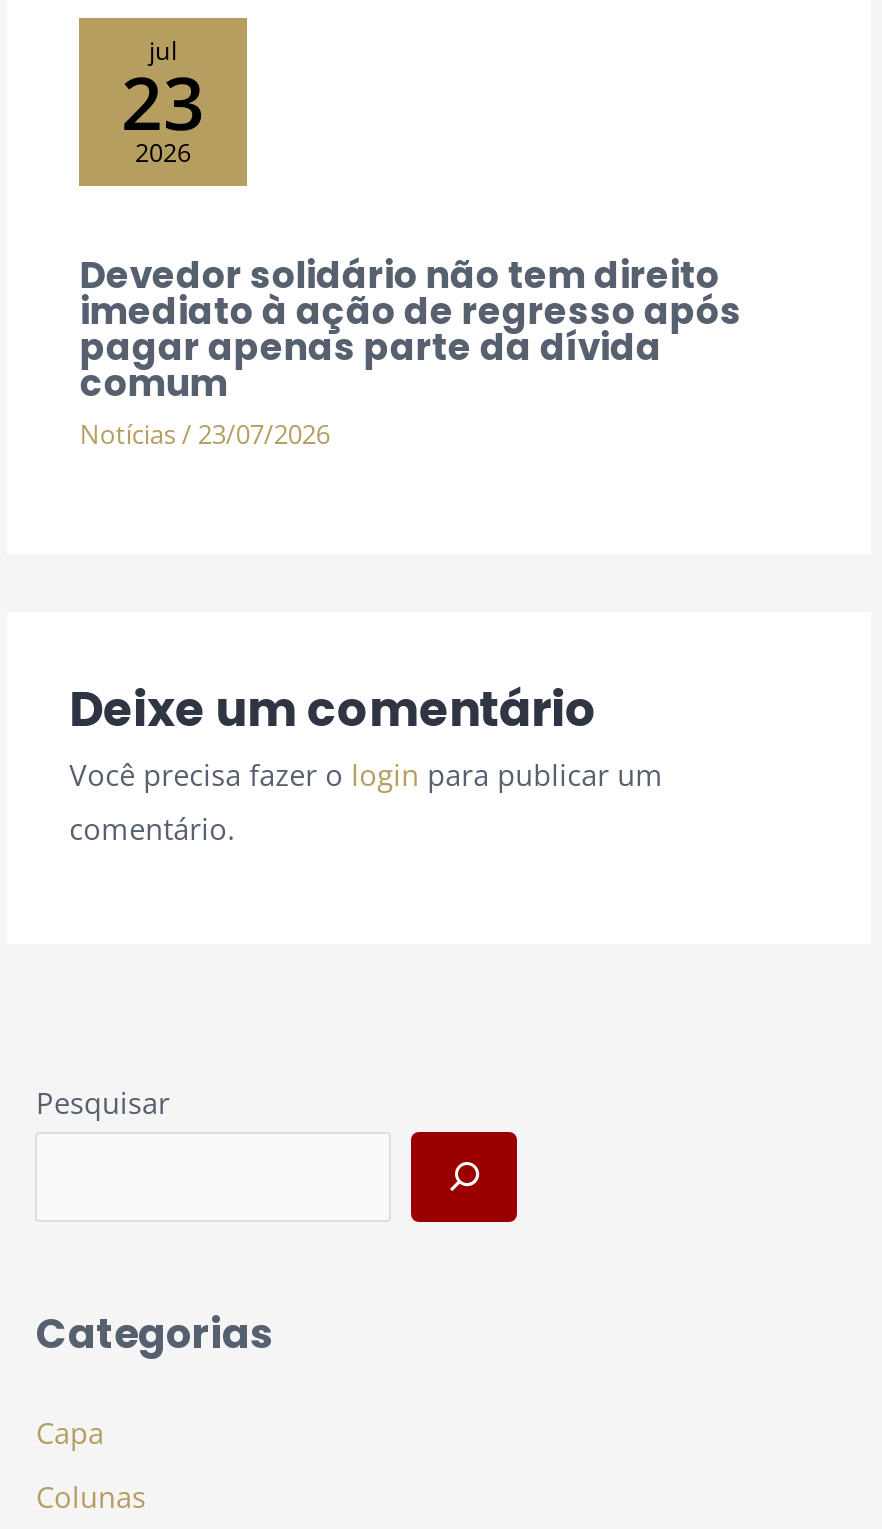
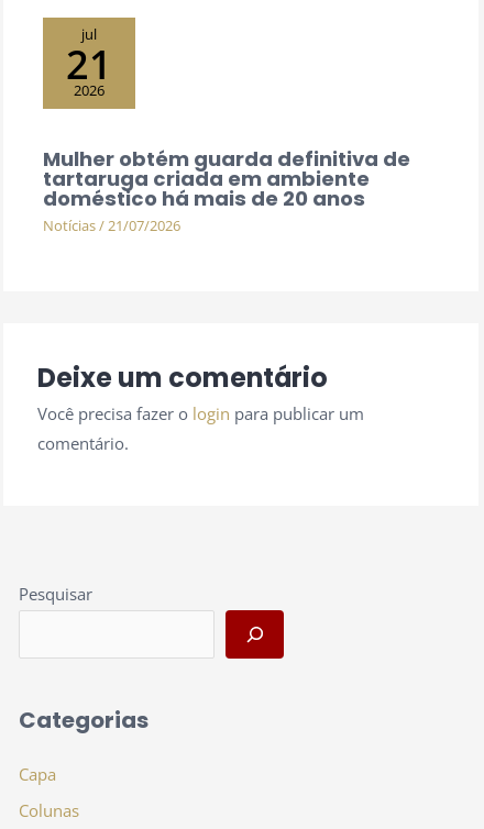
- 23
+ 21

- Devedor solidário não tem direito
- imediato à ação de regresso após
- pagar apenas parte da dívida
- comum
- Notícias / 23/07/2026
+ Mulher obtém guarda definitiva de
+ tartaruga criada em ambiente
+ doméstico há mais de 20 anos
+ Notícias/21/07/2026
